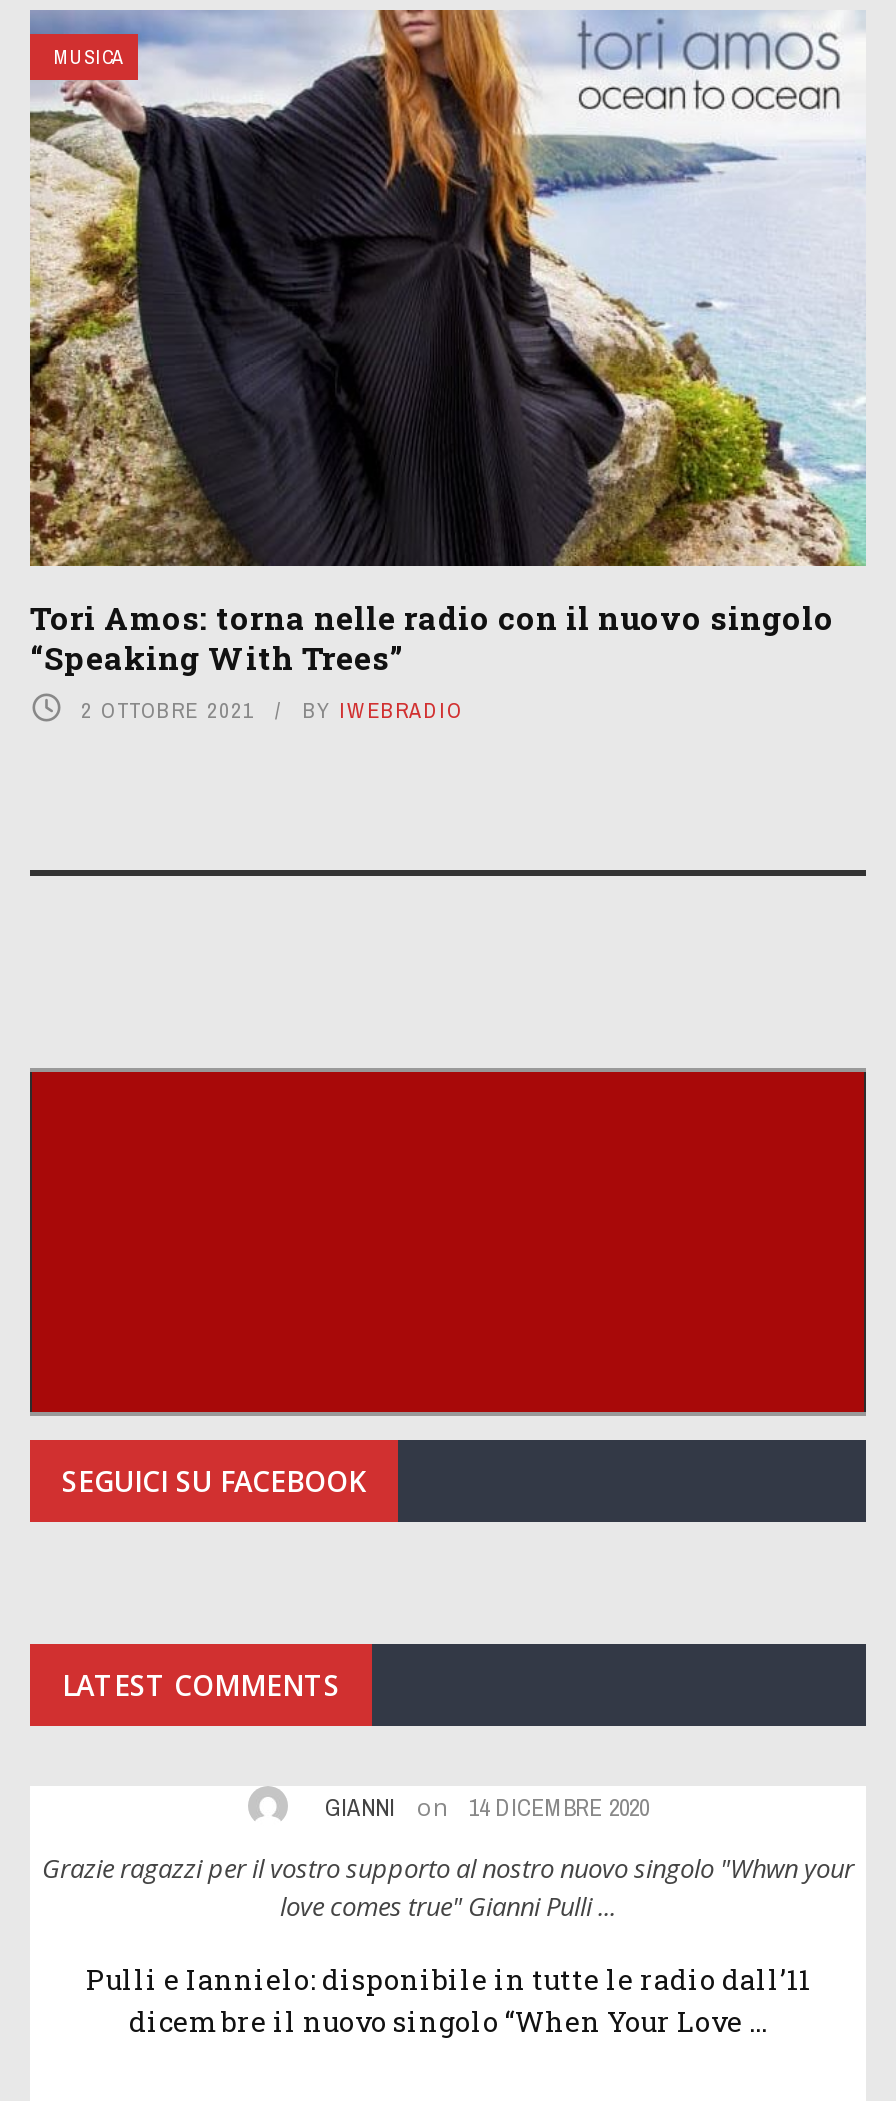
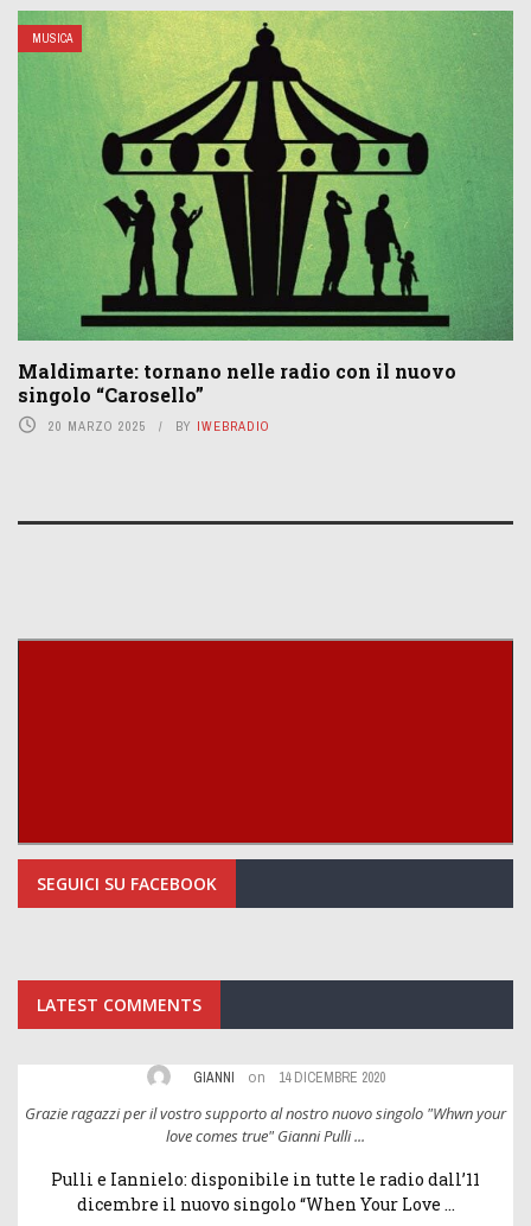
- [image]
- Tori Amos: torna nelle radio con il nuovo singolo
- “Speaking With Trees”
- 2 OTTOBRE 2021
+ [image]
+ Maldimarte: tornano nelle radio con il nuovo
+ singolo “Carosello”
+ 20 MARZO 2025
